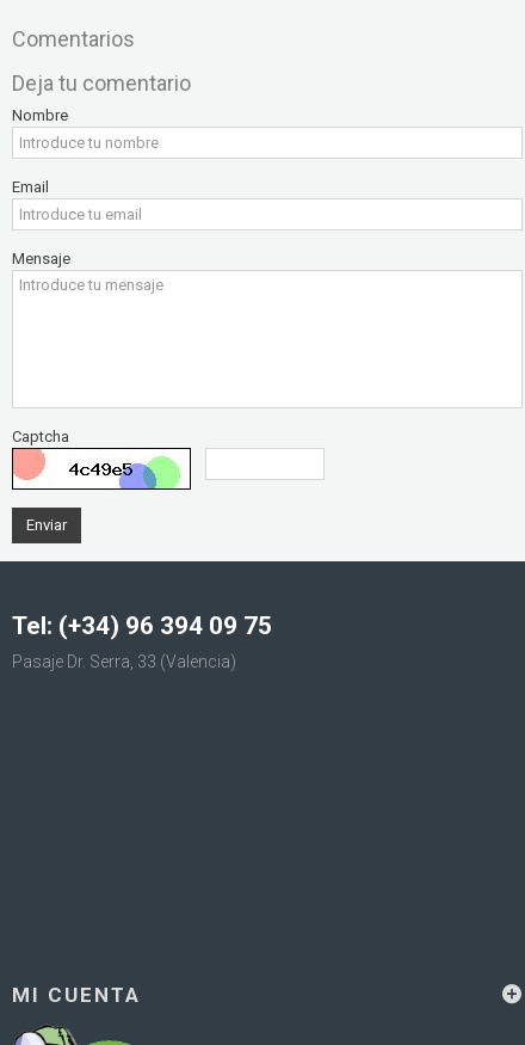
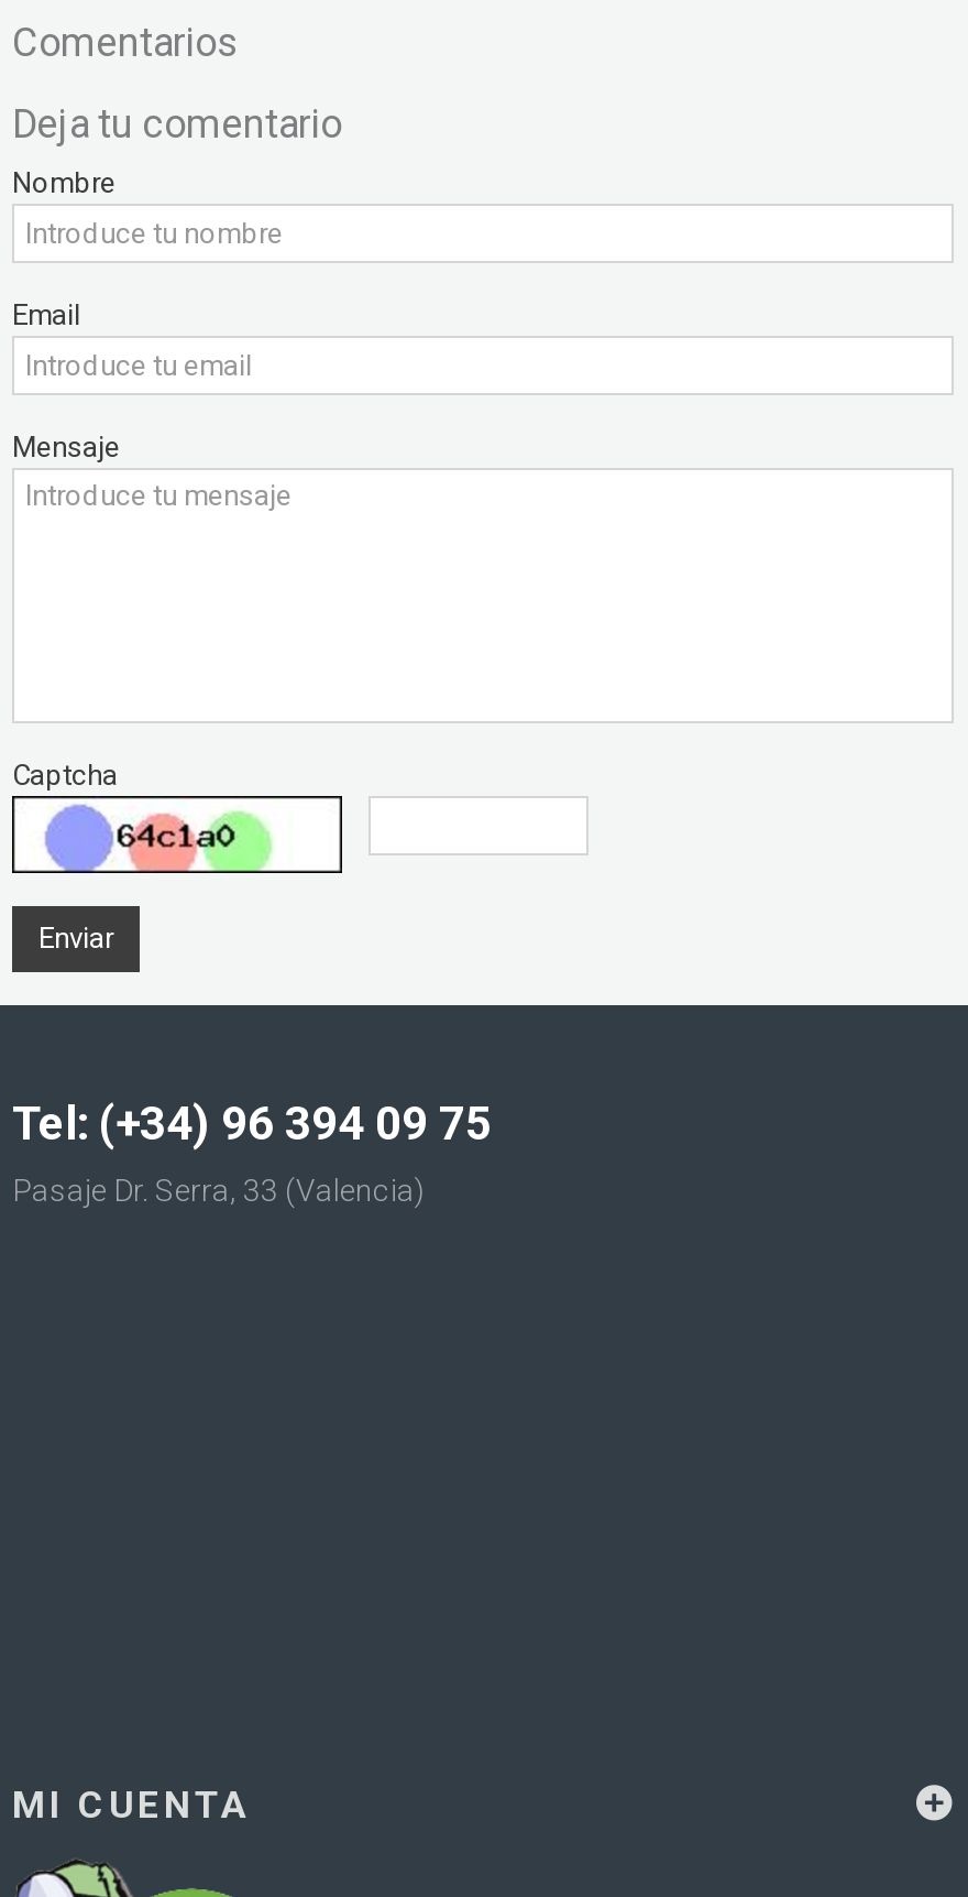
- [image]
+ [image]
